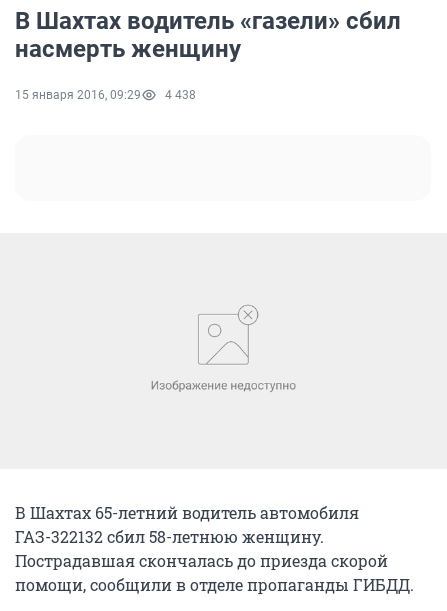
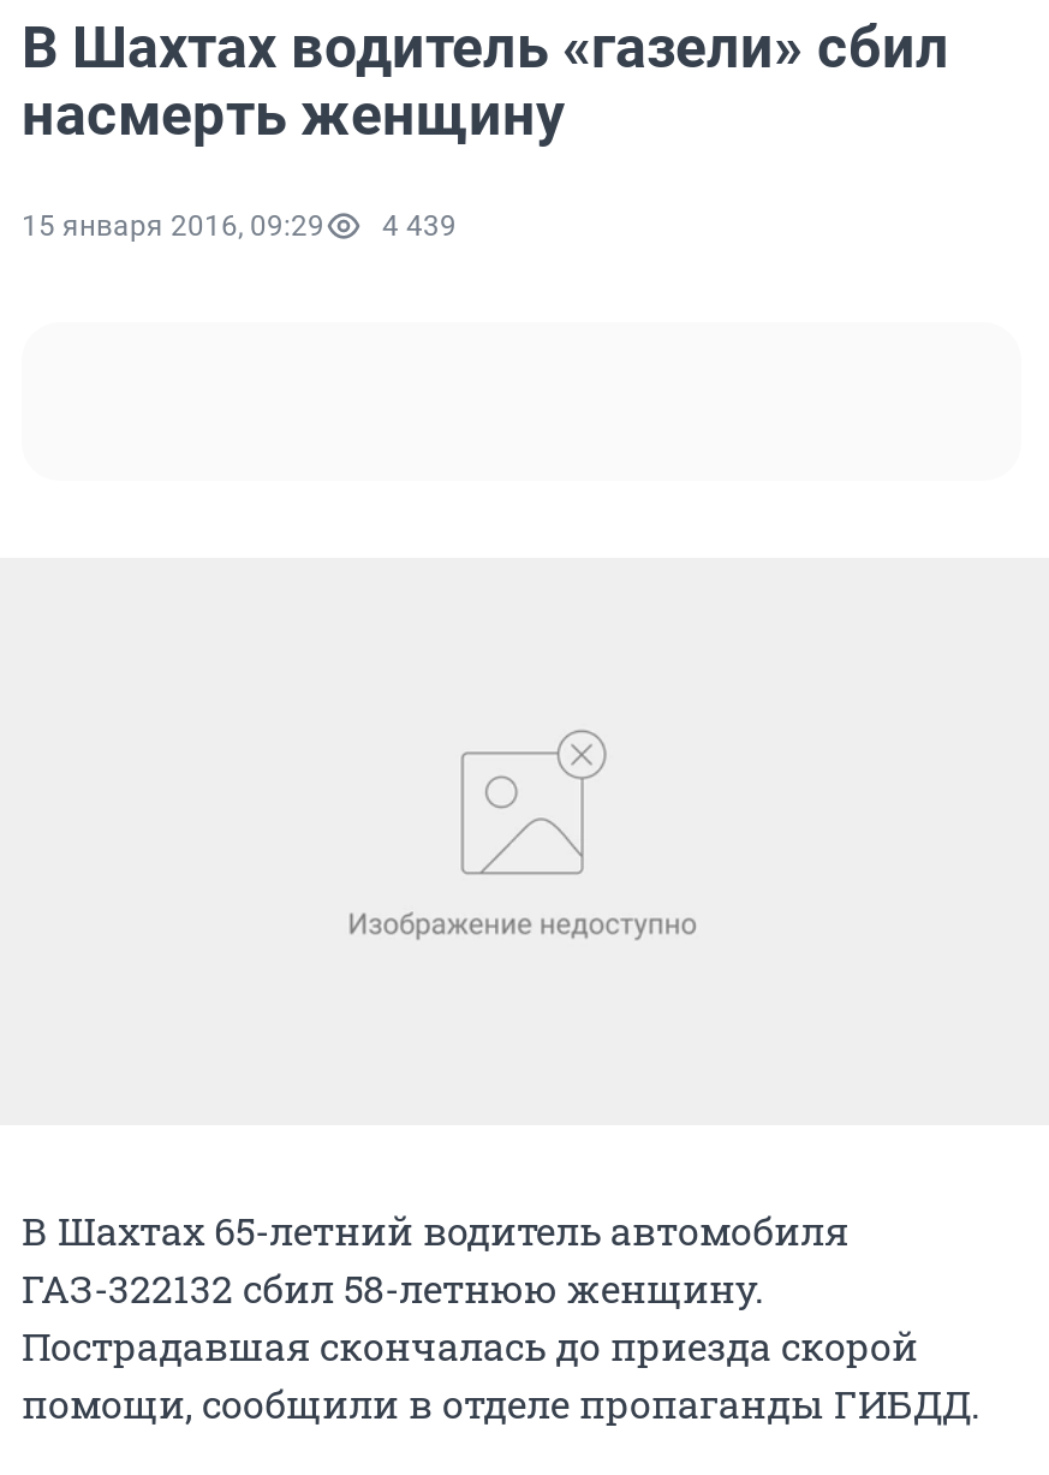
- 15 января 2016, 09:29 4 438
+ 15 января 2016, 09:29 4 439
